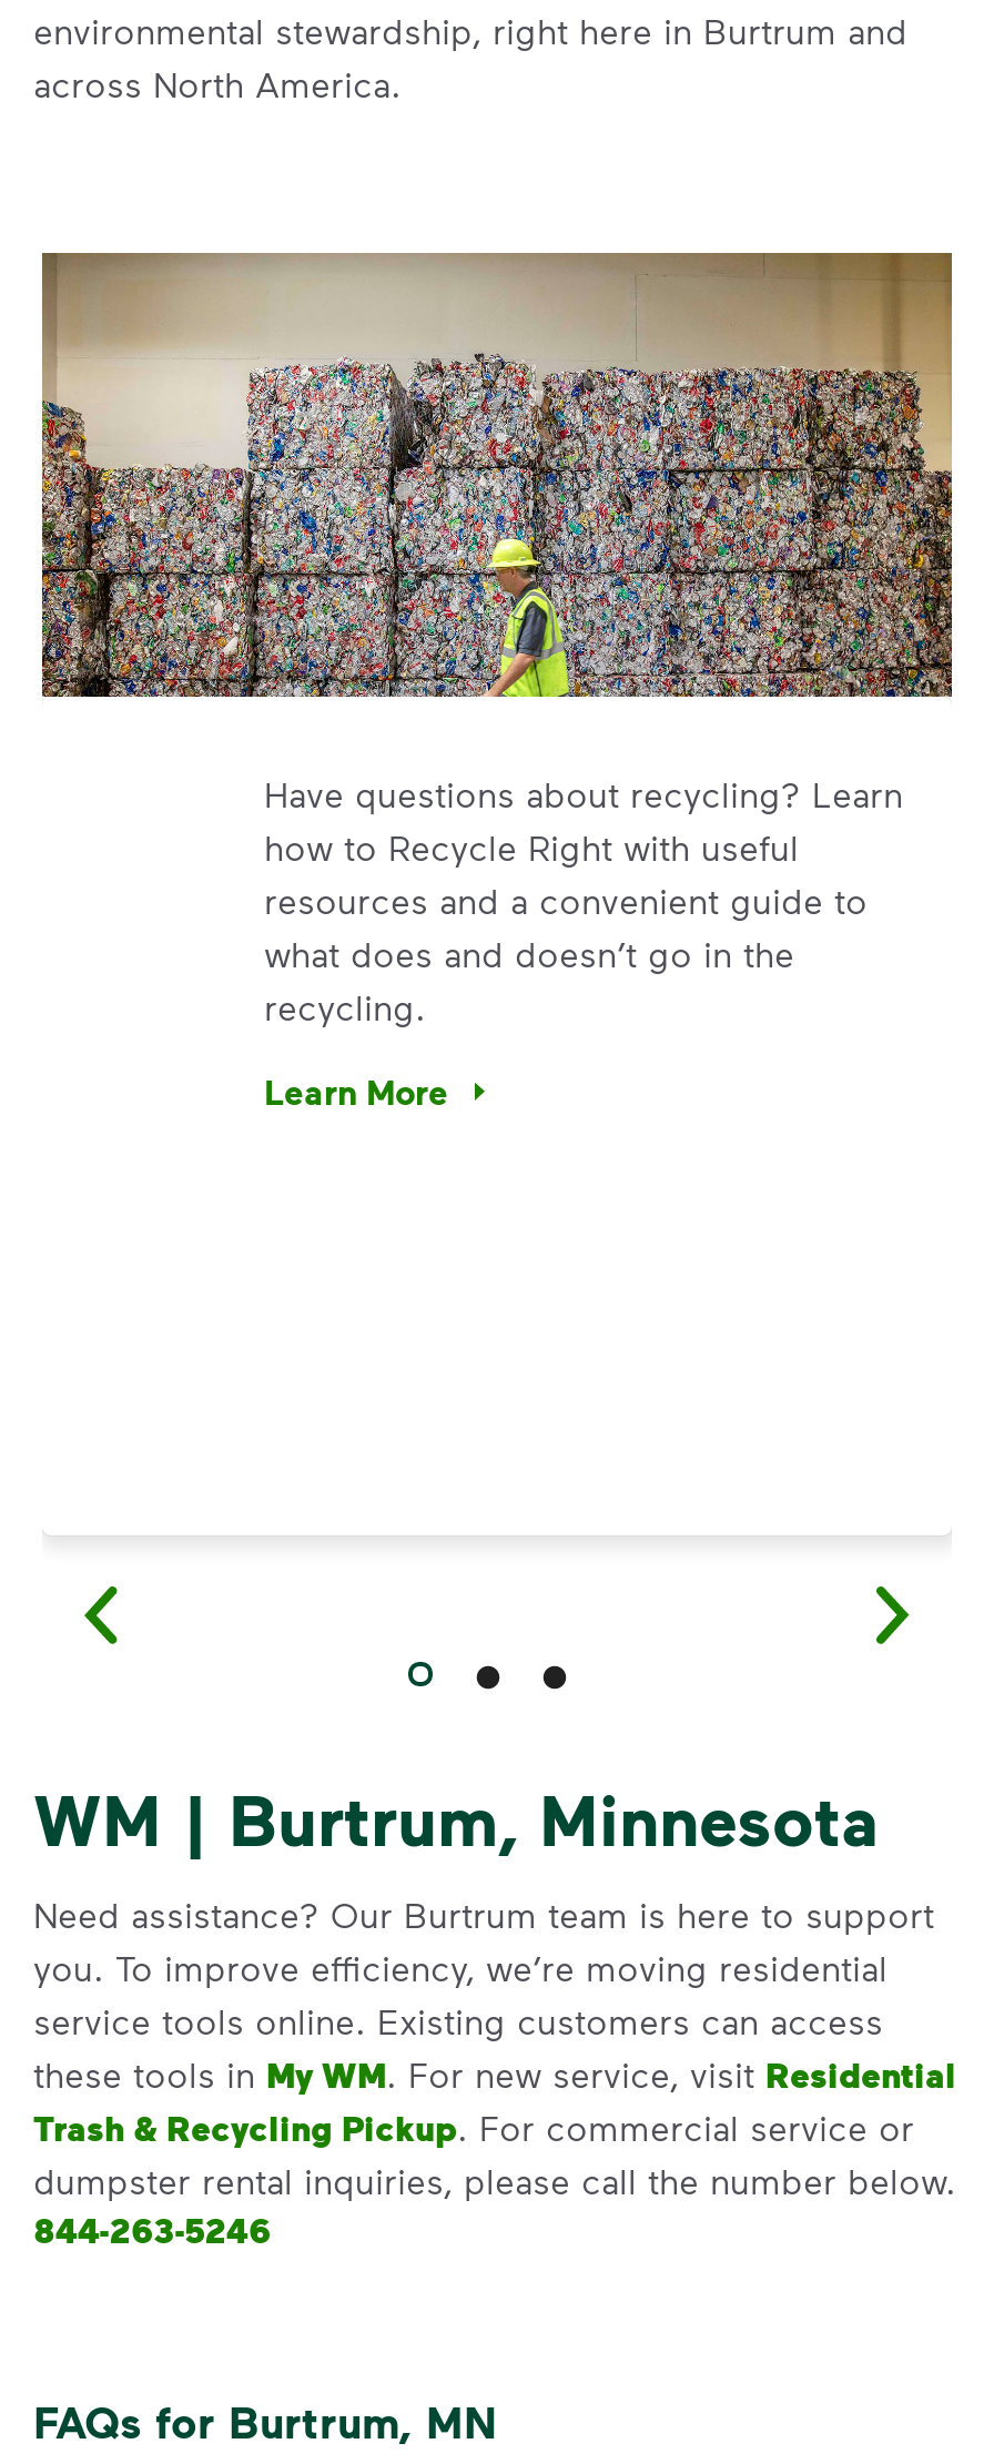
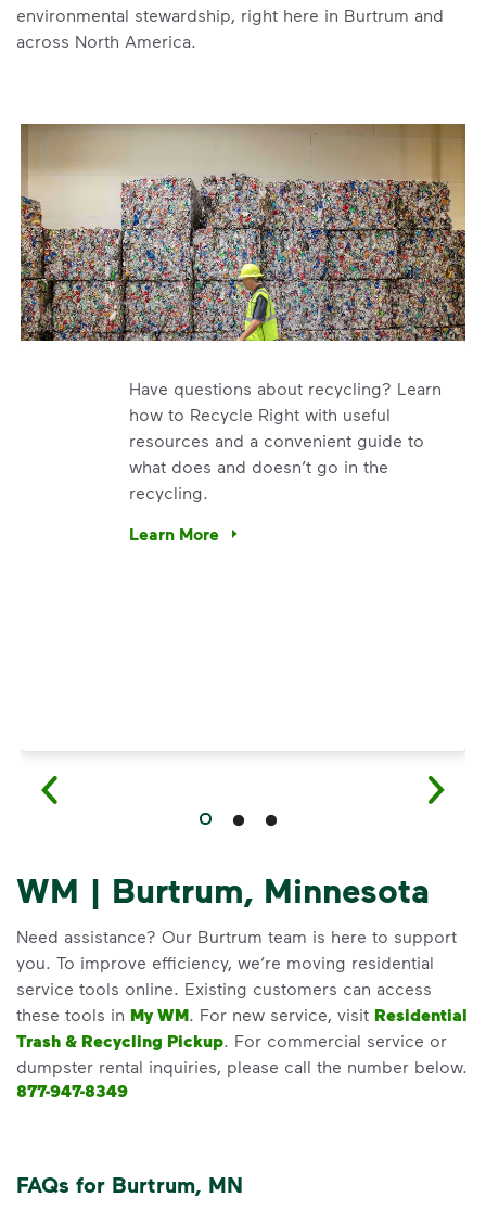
- 844-263-5246
+ 877-947-8349
